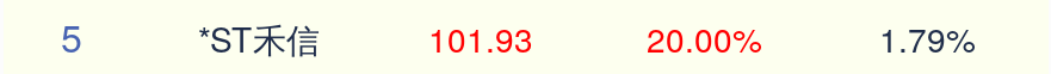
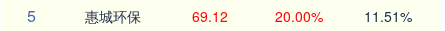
- *ST禾信
- 101.93
+ 惠城环保
+ 69.12

- 1.79%
+ 11.51%
